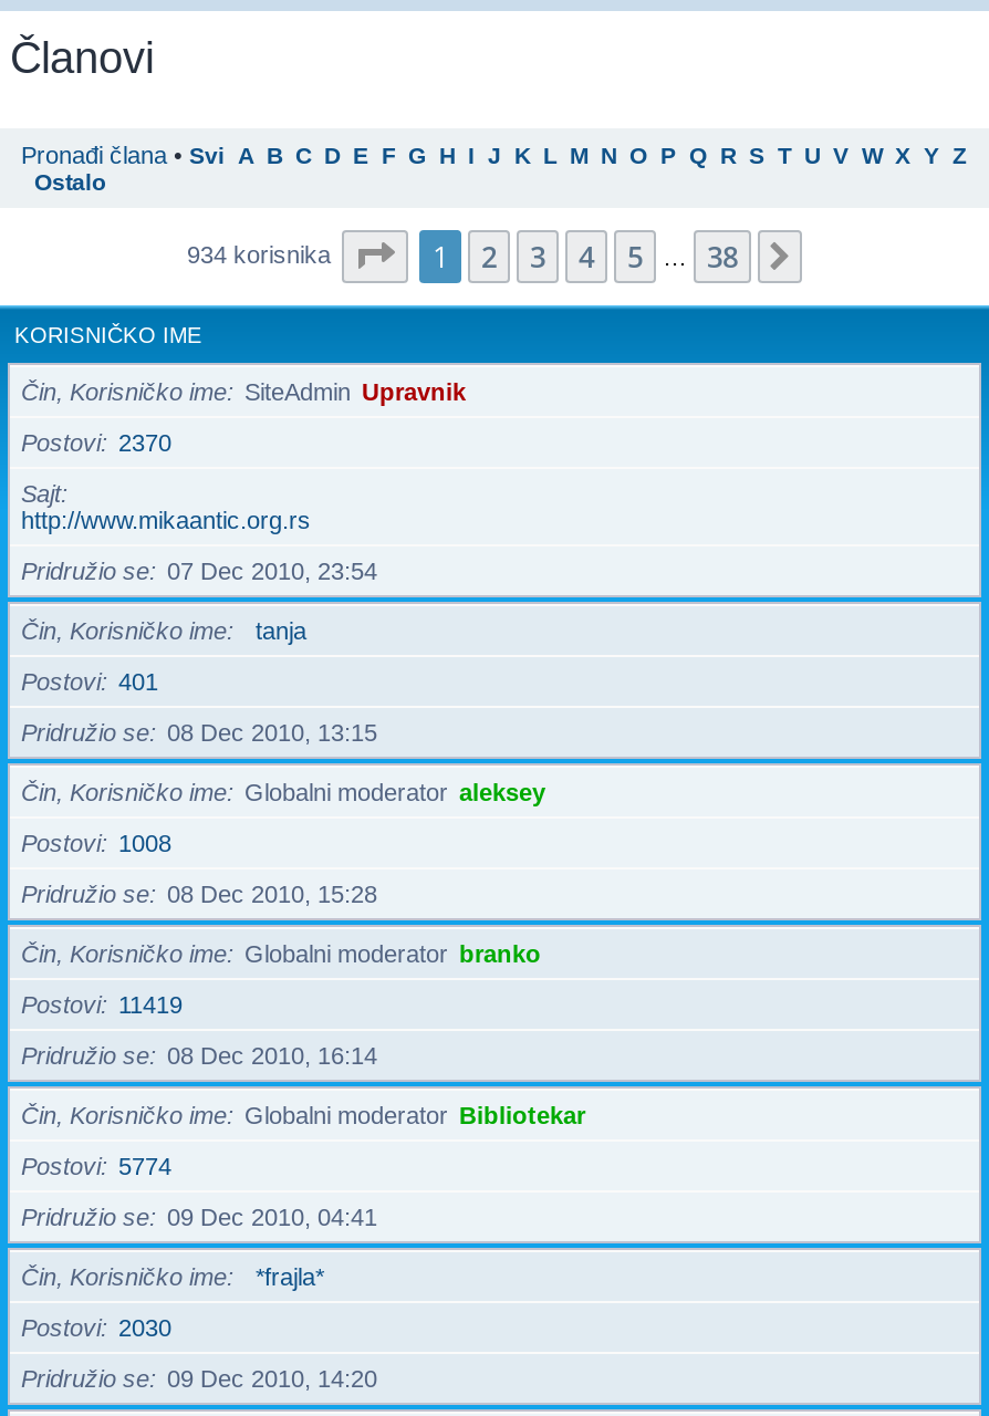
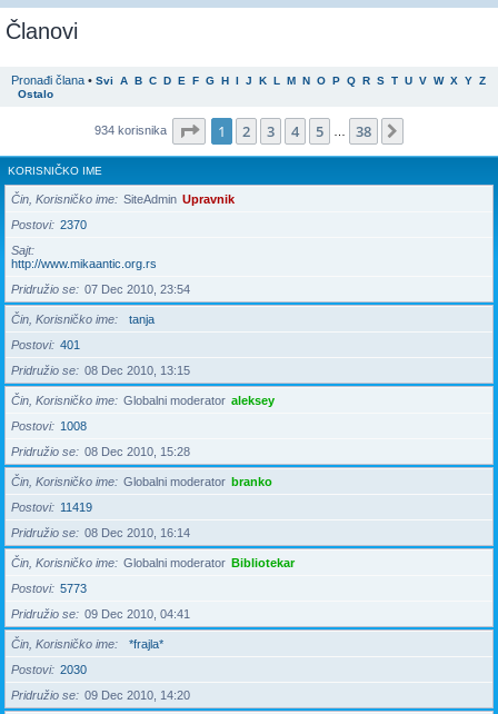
- Postovi 5774
+ Postovi 5773
